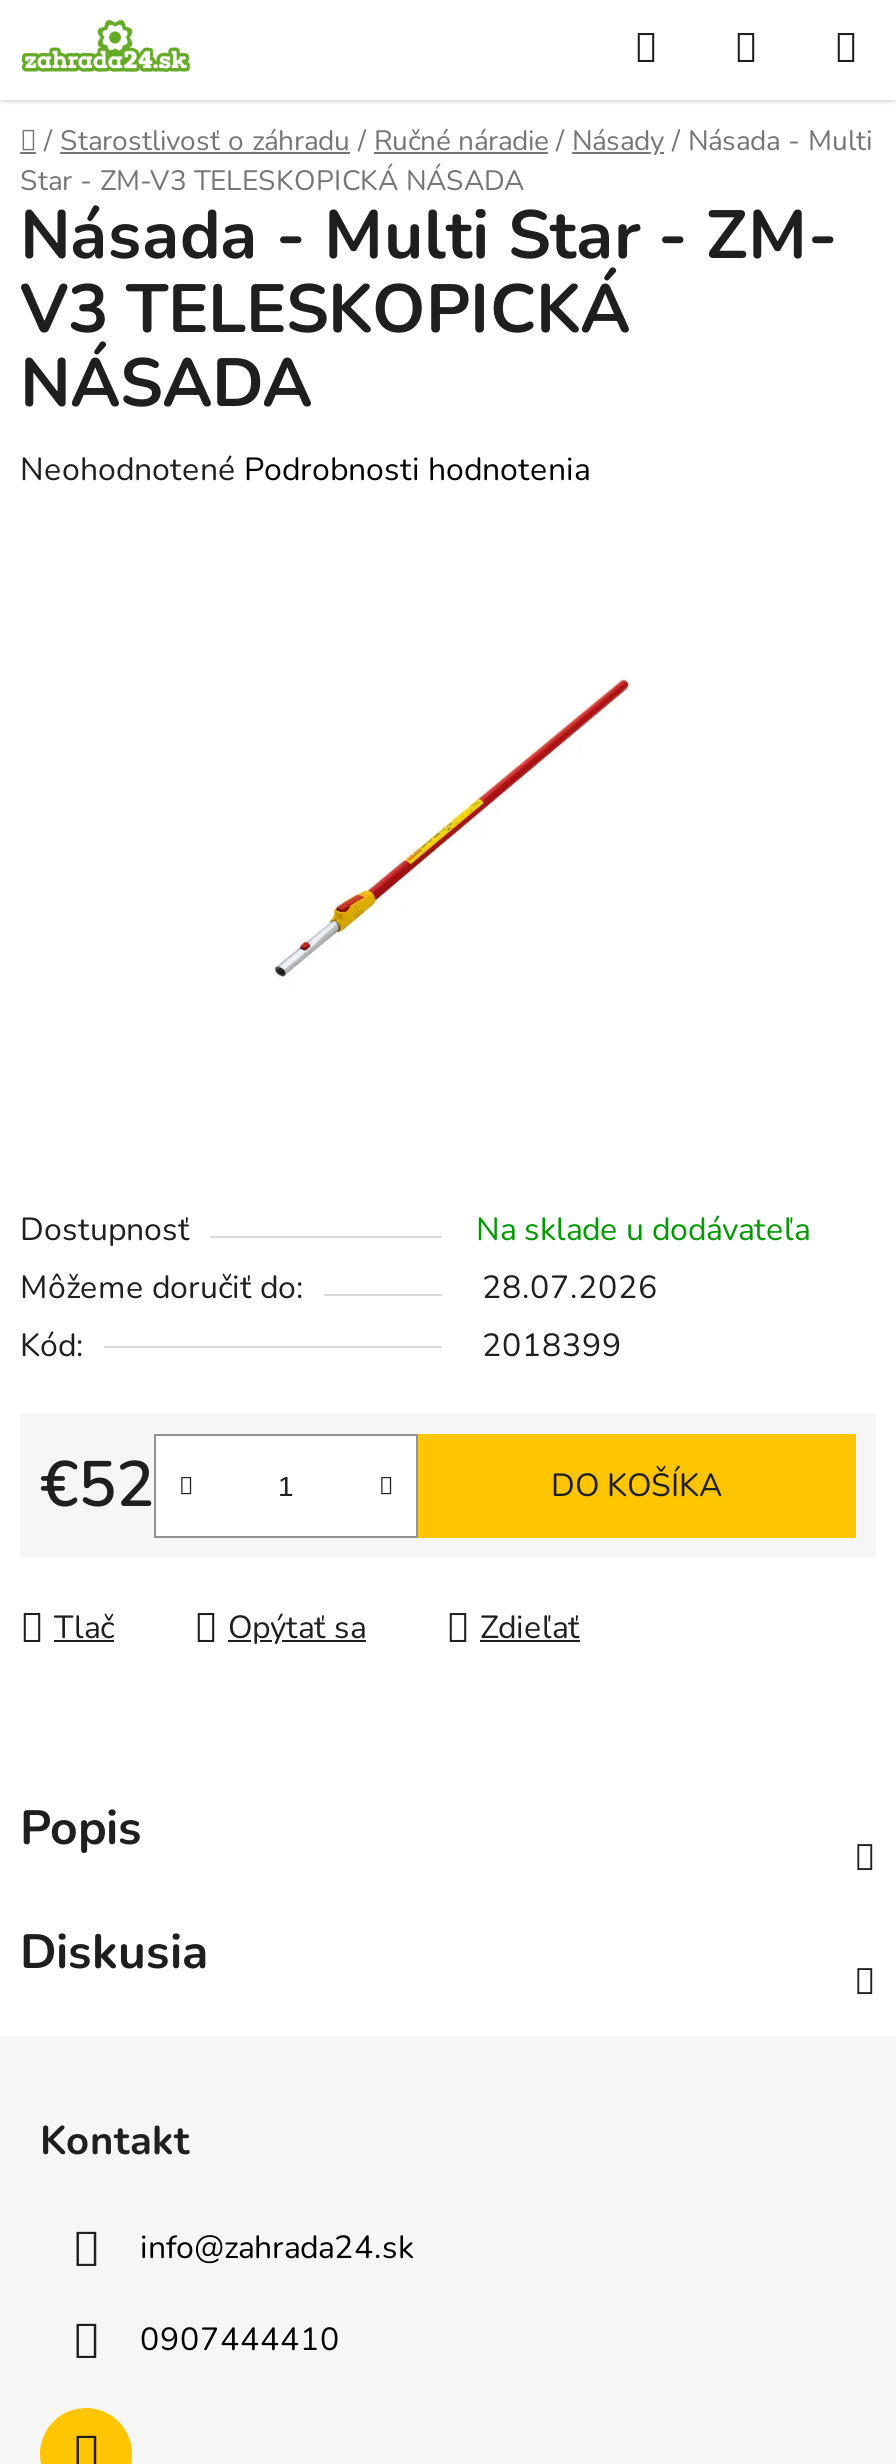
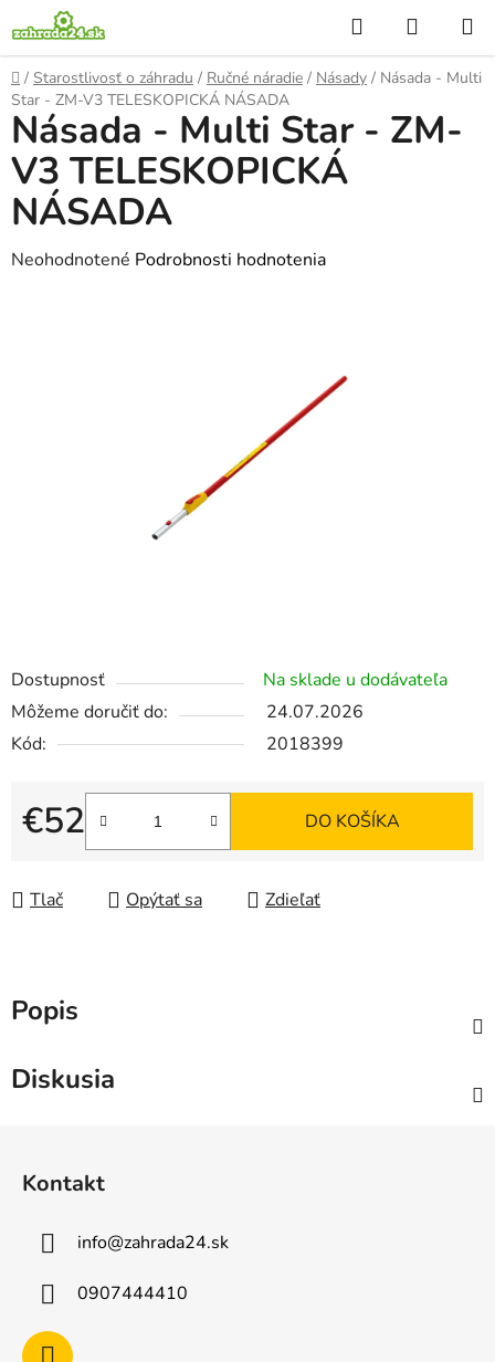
- 28.07.2026
+ 24.07.2026
